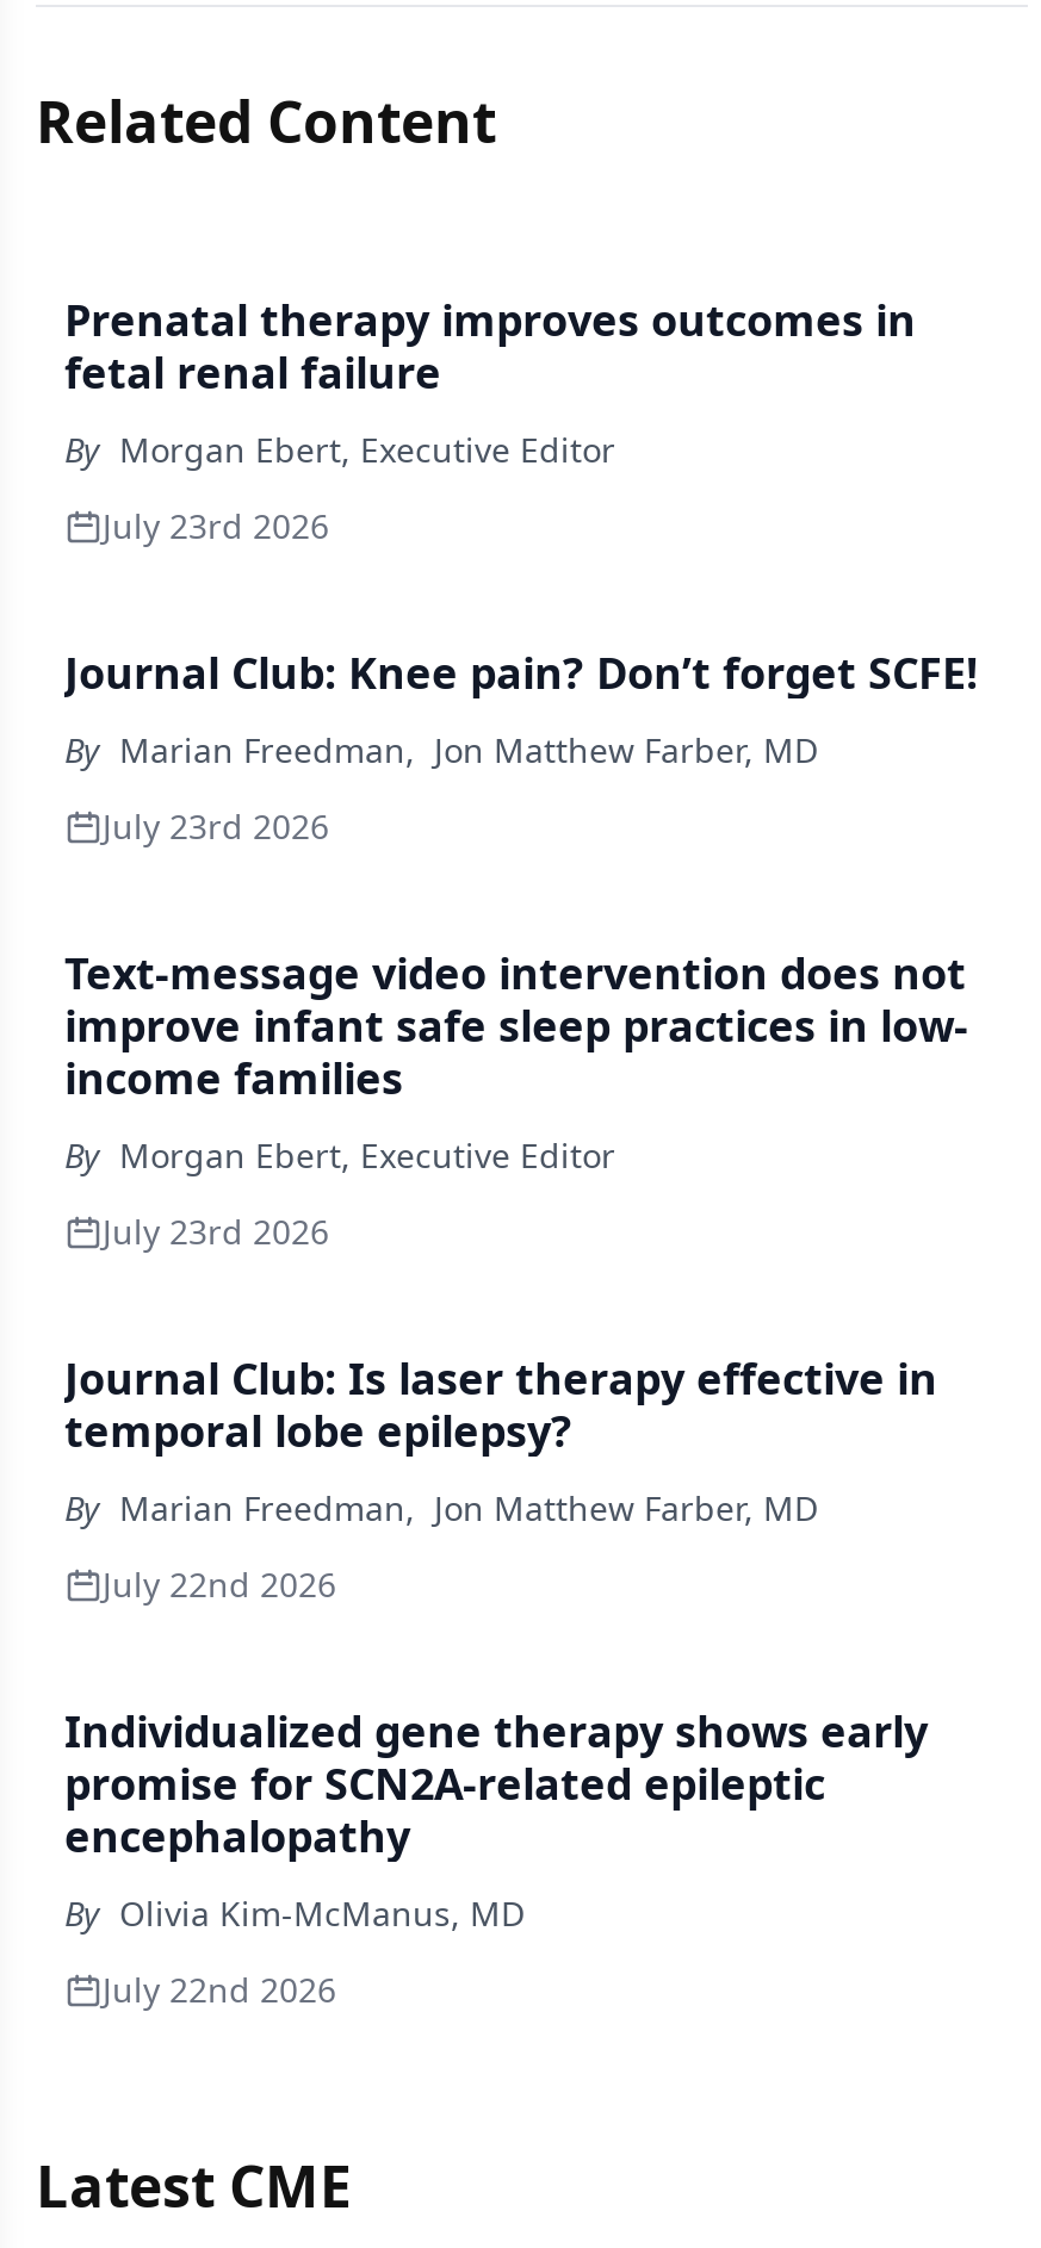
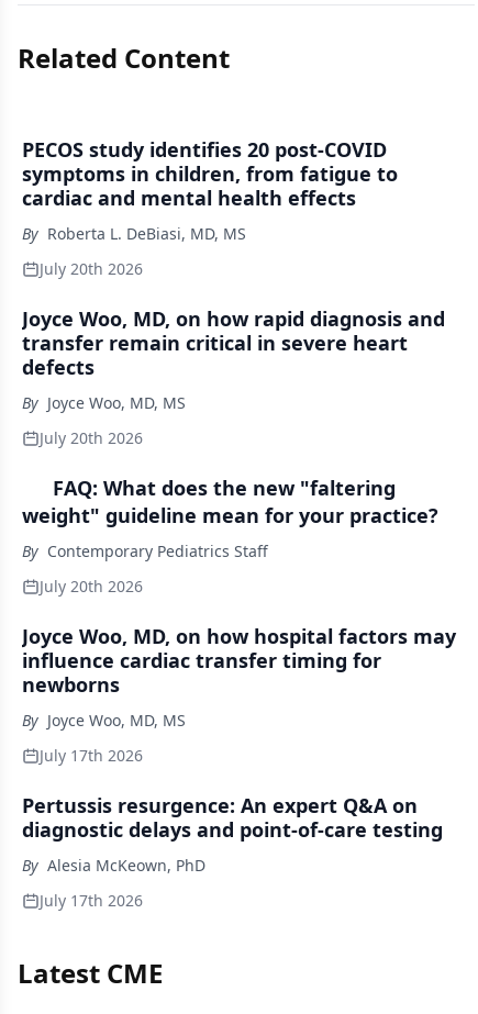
- Prenatal therapy improves outcomes in
- fetal renal failure
+ PECOS study identifies 20 post-COVID
+ symptoms in children, from fatigue to
+ cardiac and mental health effects

- By Morgan Ebert, Executive Editor
+ By Roberta L. DeBiasi, MD, MS

- July 23rd 2026
+ July 20th 2026

- Journal Club: Knee pain? Don’t forget SCFE!
+ Joyce Woo, MD, on how rapid diagnosis and
+ transfer remain critical in severe heart
+ defects

- By Marian Freedman, Jon Matthew Farber, MD
+ By Joyce Woo, MD, MS

- July 23rd 2026
+ July 20th 2026

- Text-message video intervention does not
- improve infant safe sleep practices in low-
- income families
+ FAQ: What does the new "faltering
+ weight" guideline mean for your practice?

- By Morgan Ebert, Executive Editor
+ By Contemporary Pediatrics Staff

- July 23rd 2026
+ July 20th 2026

- Journal Club: Is laser therapy effective in
- temporal lobe epilepsy?
+ Joyce Woo, MD, on how hospital factors may
+ influence cardiac transfer timing for
+ newborns

- By Marian Freedman, Jon Matthew Farber, MD
+ By Joyce Woo, MD, MS

- July 22nd 2026
+ July 17th 2026

- Individualized gene therapy shows early
- promise for SCN2A-related epileptic
- encephalopathy
+ Pertussis resurgence: An expert Q&A on
+ diagnostic delays and point-of-care testing

- By Olivia Kim-McManus, MD
+ By Alesia McKeown, PhD

- July 22nd 2026
+ July 17th 2026
